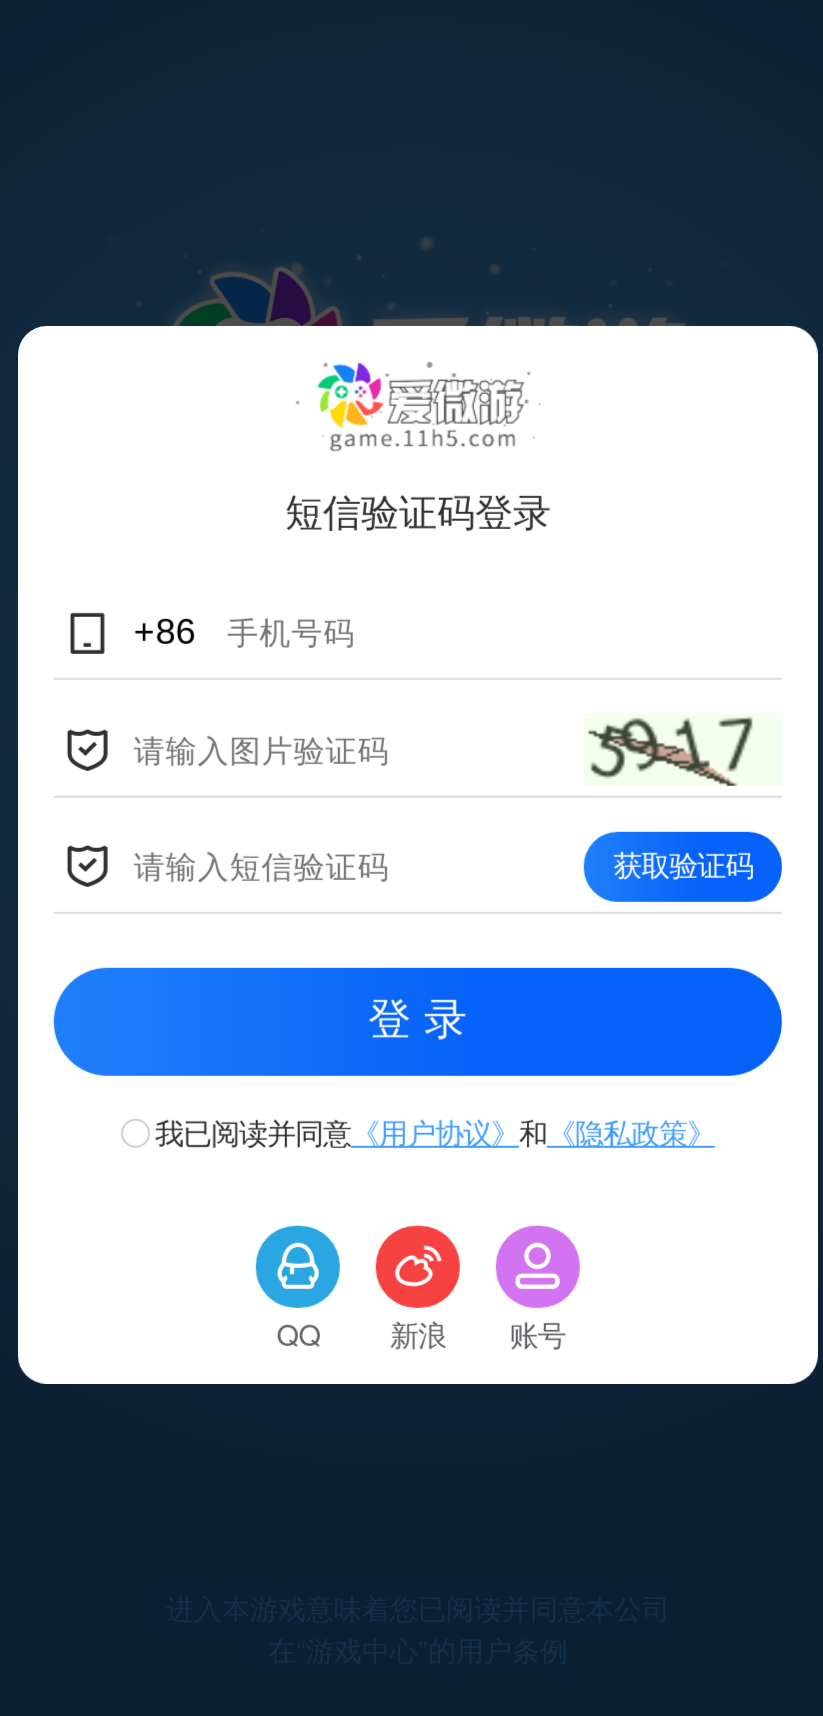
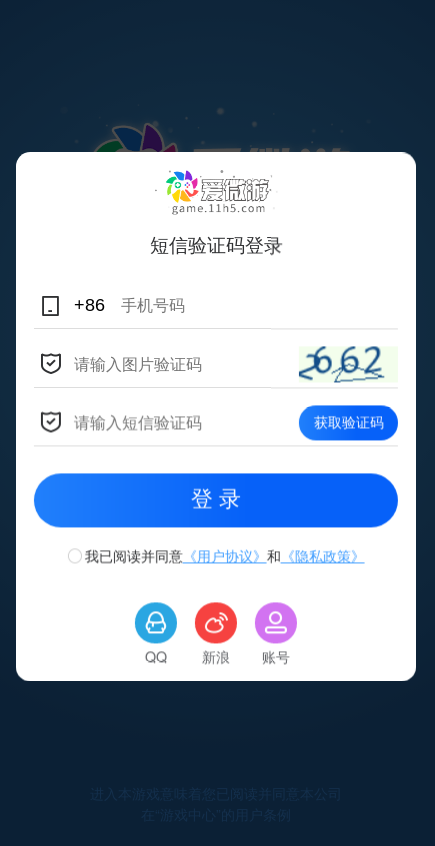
- [image]
+ [image]
